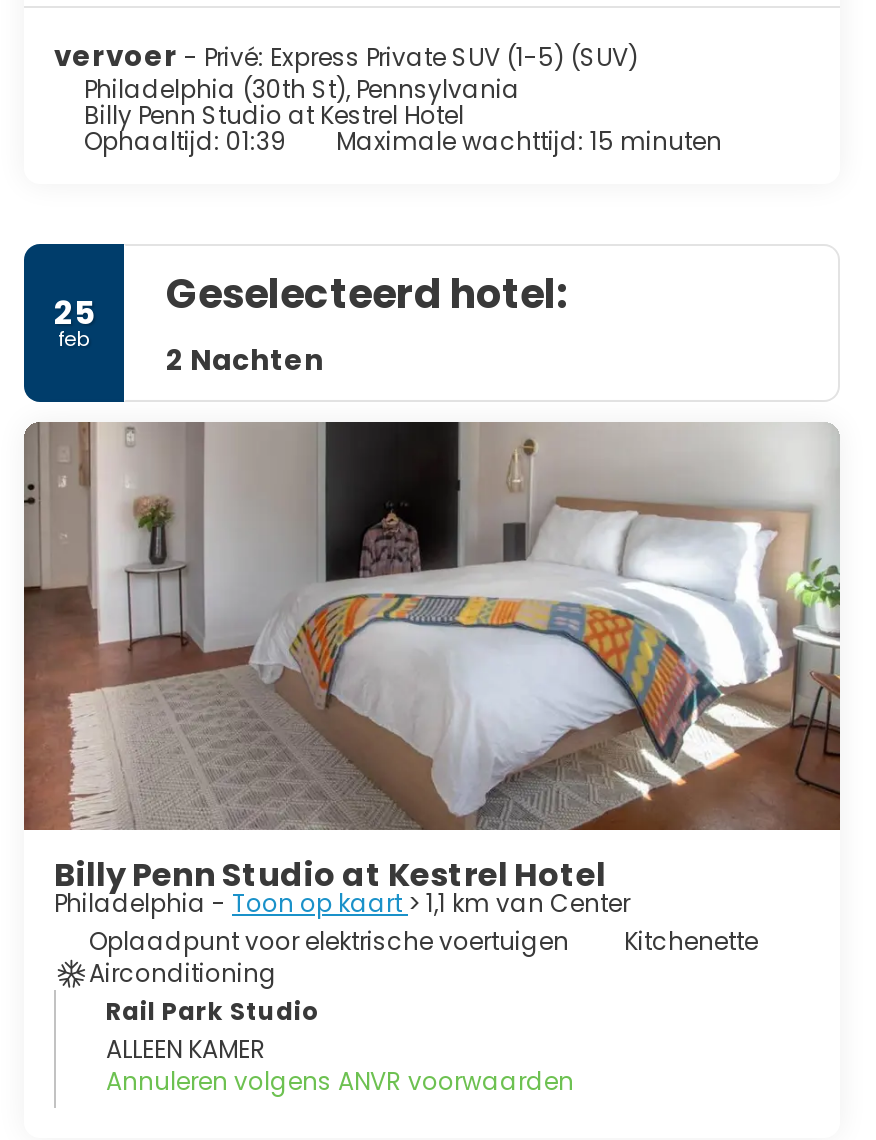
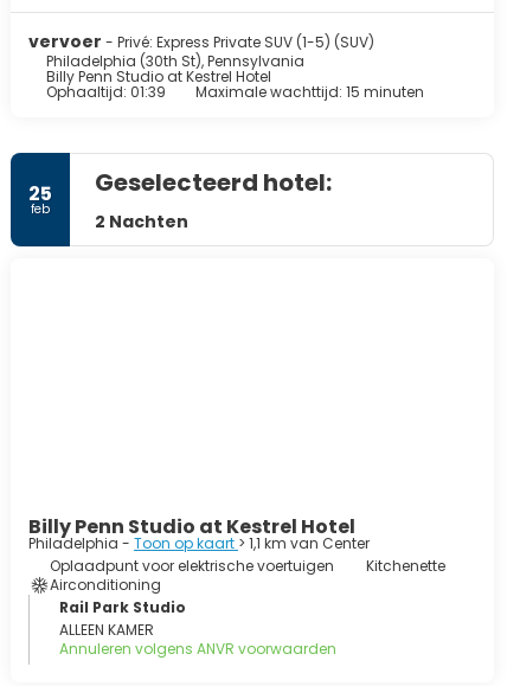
- [image]
